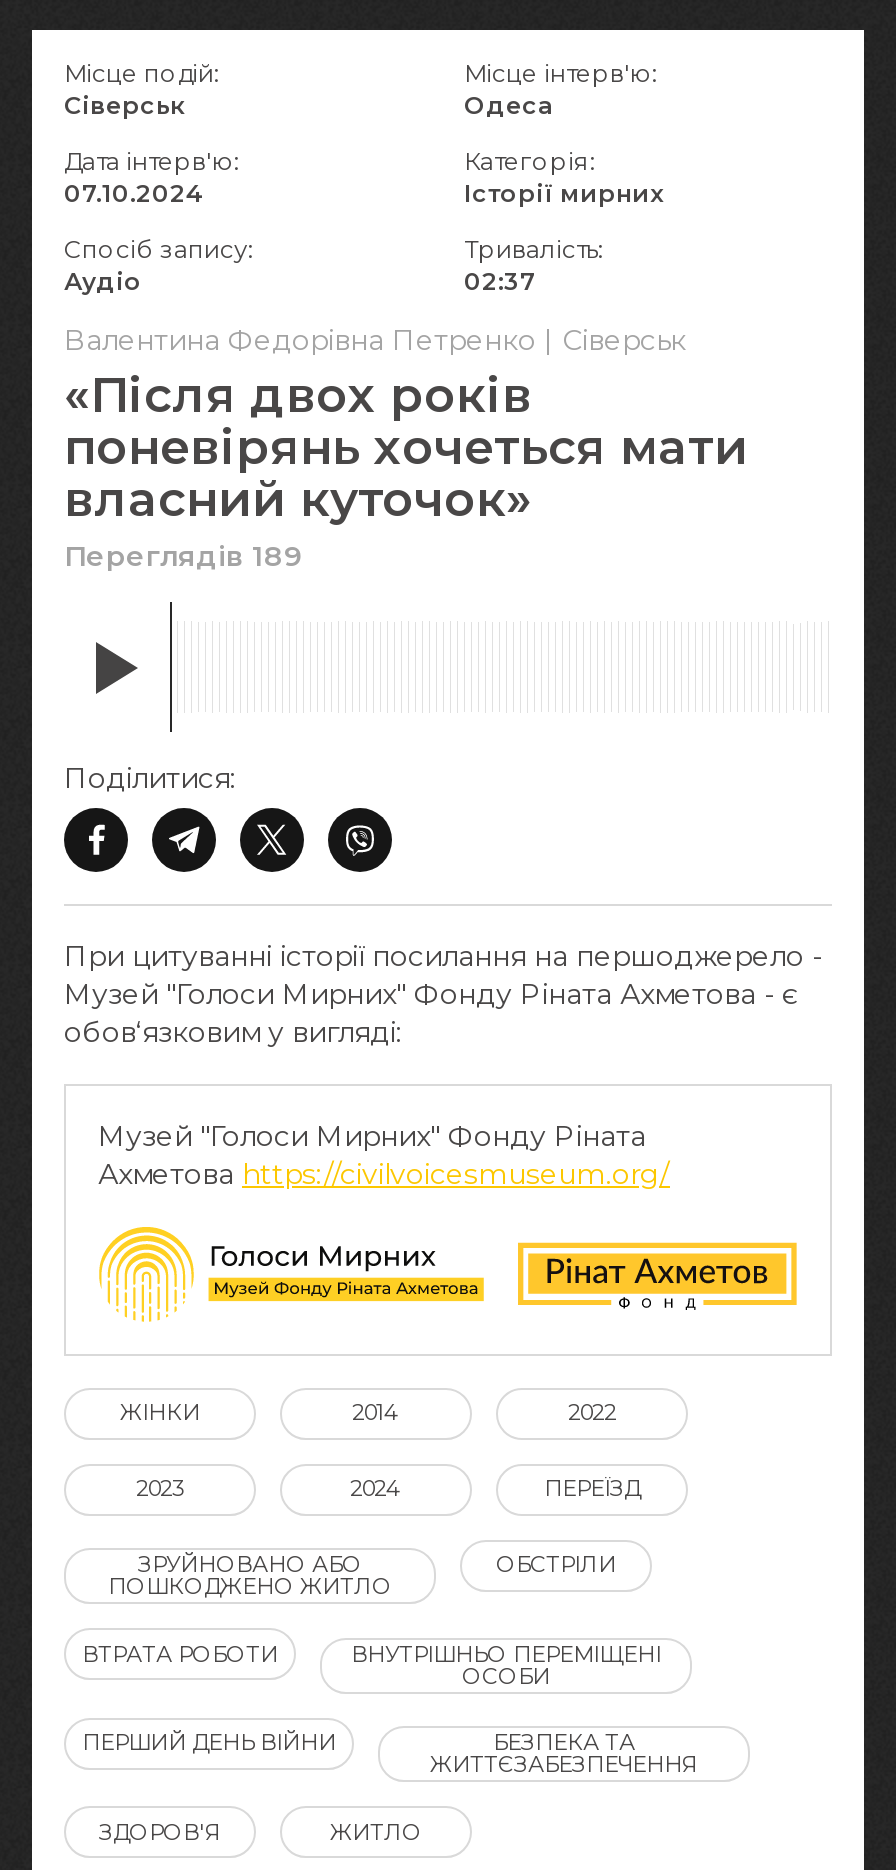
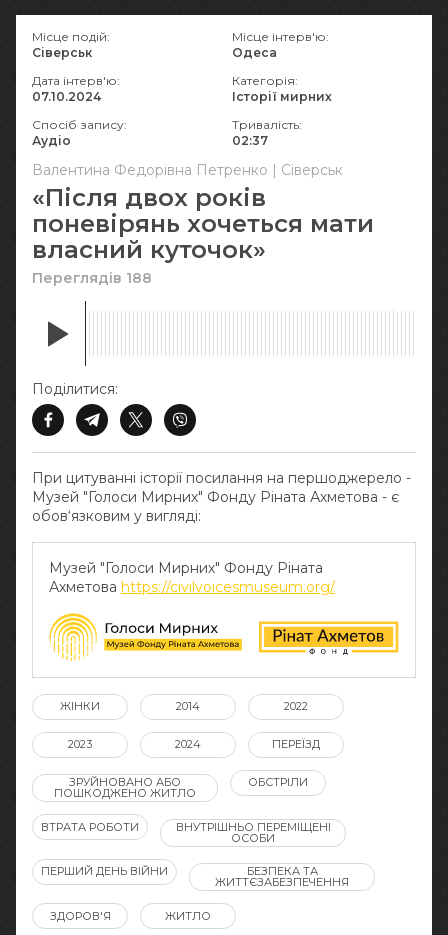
- Переглядів 189
+ Переглядів 188
